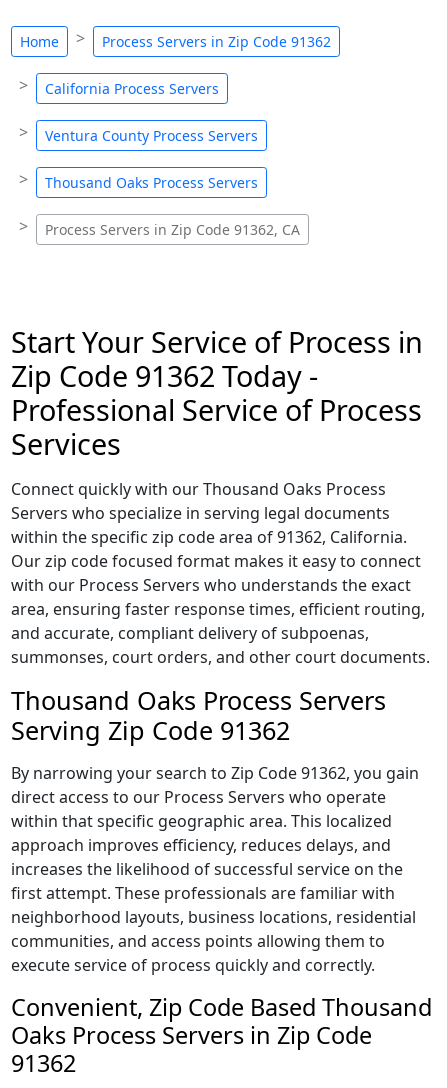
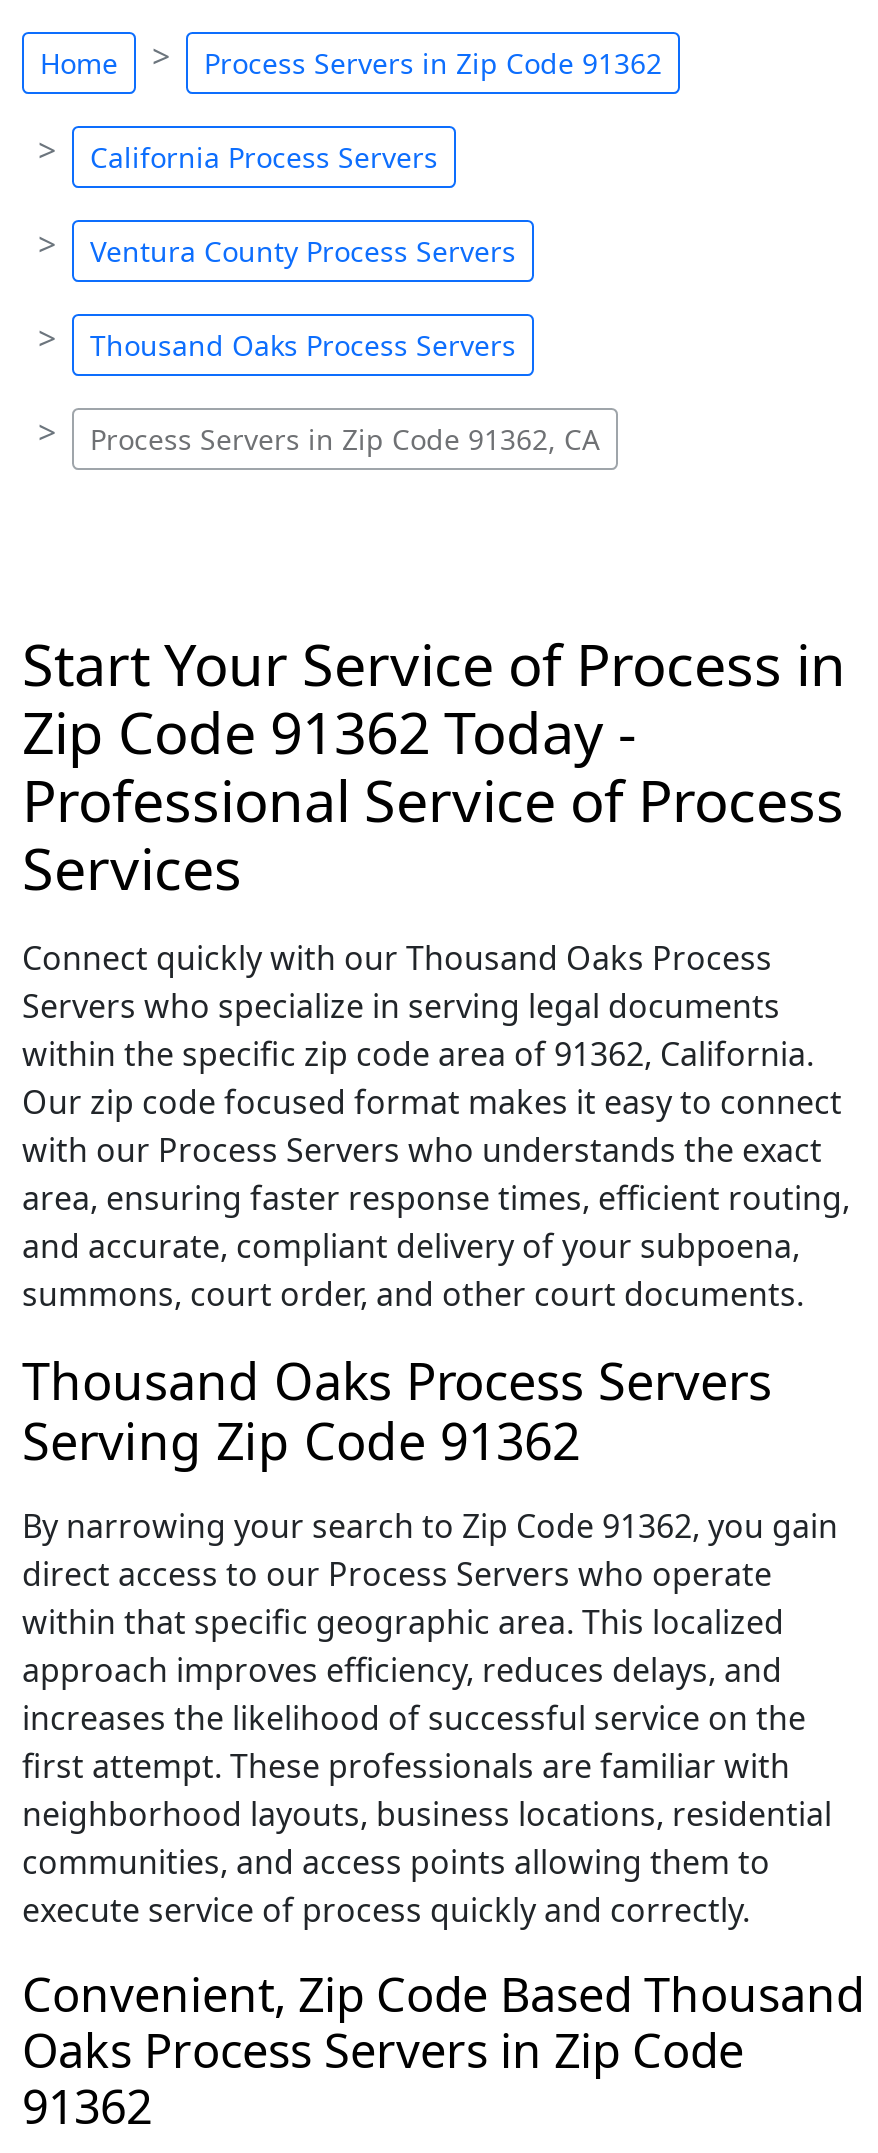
- and accurate, compliant delivery of subpoenas,
- summonses, court orders, and other court documents.
+ and accurate, compliant delivery of your subpoena,
+ summons, court order, and other court documents.
